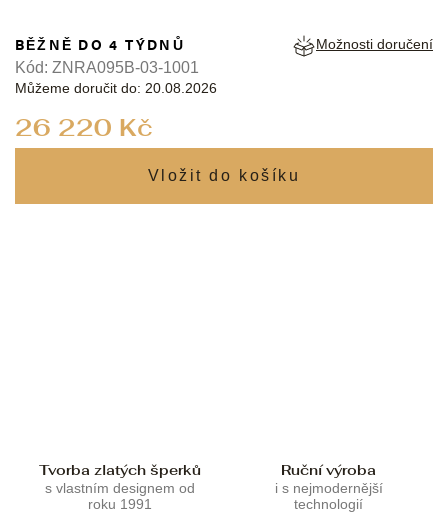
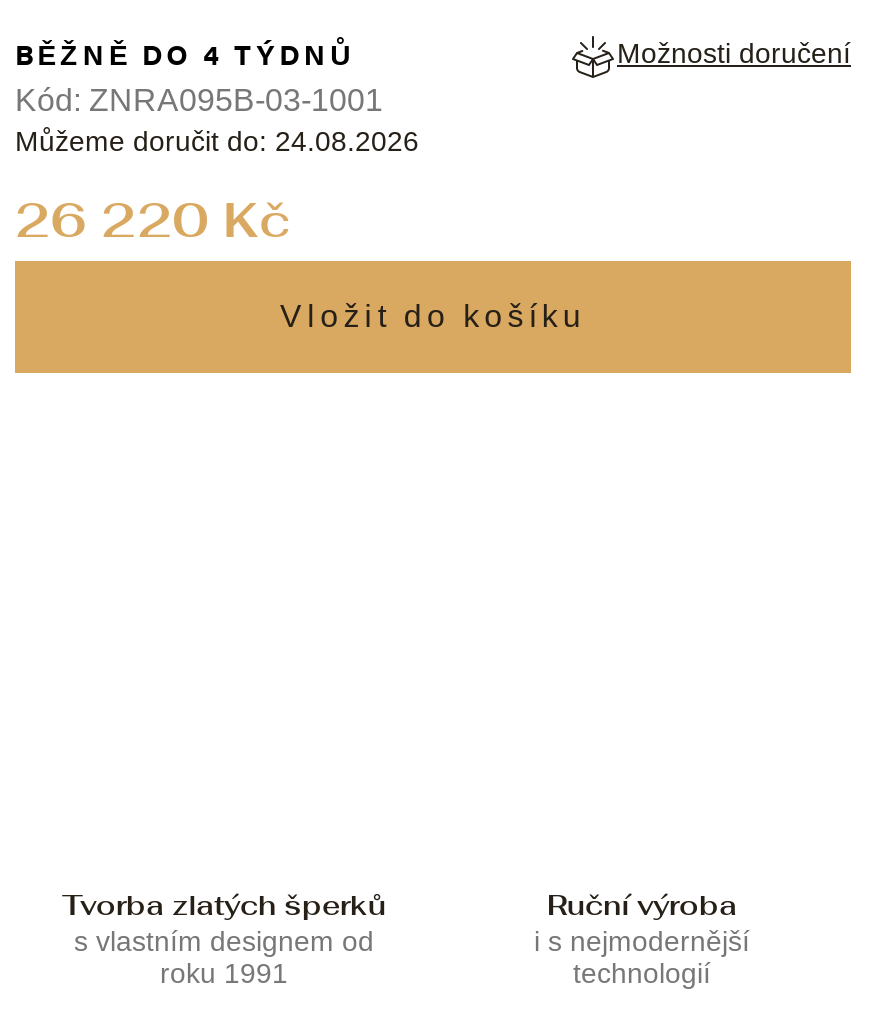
- Můžeme doručit do: 20.08.2026
+ Můžeme doručit do: 24.08.2026
